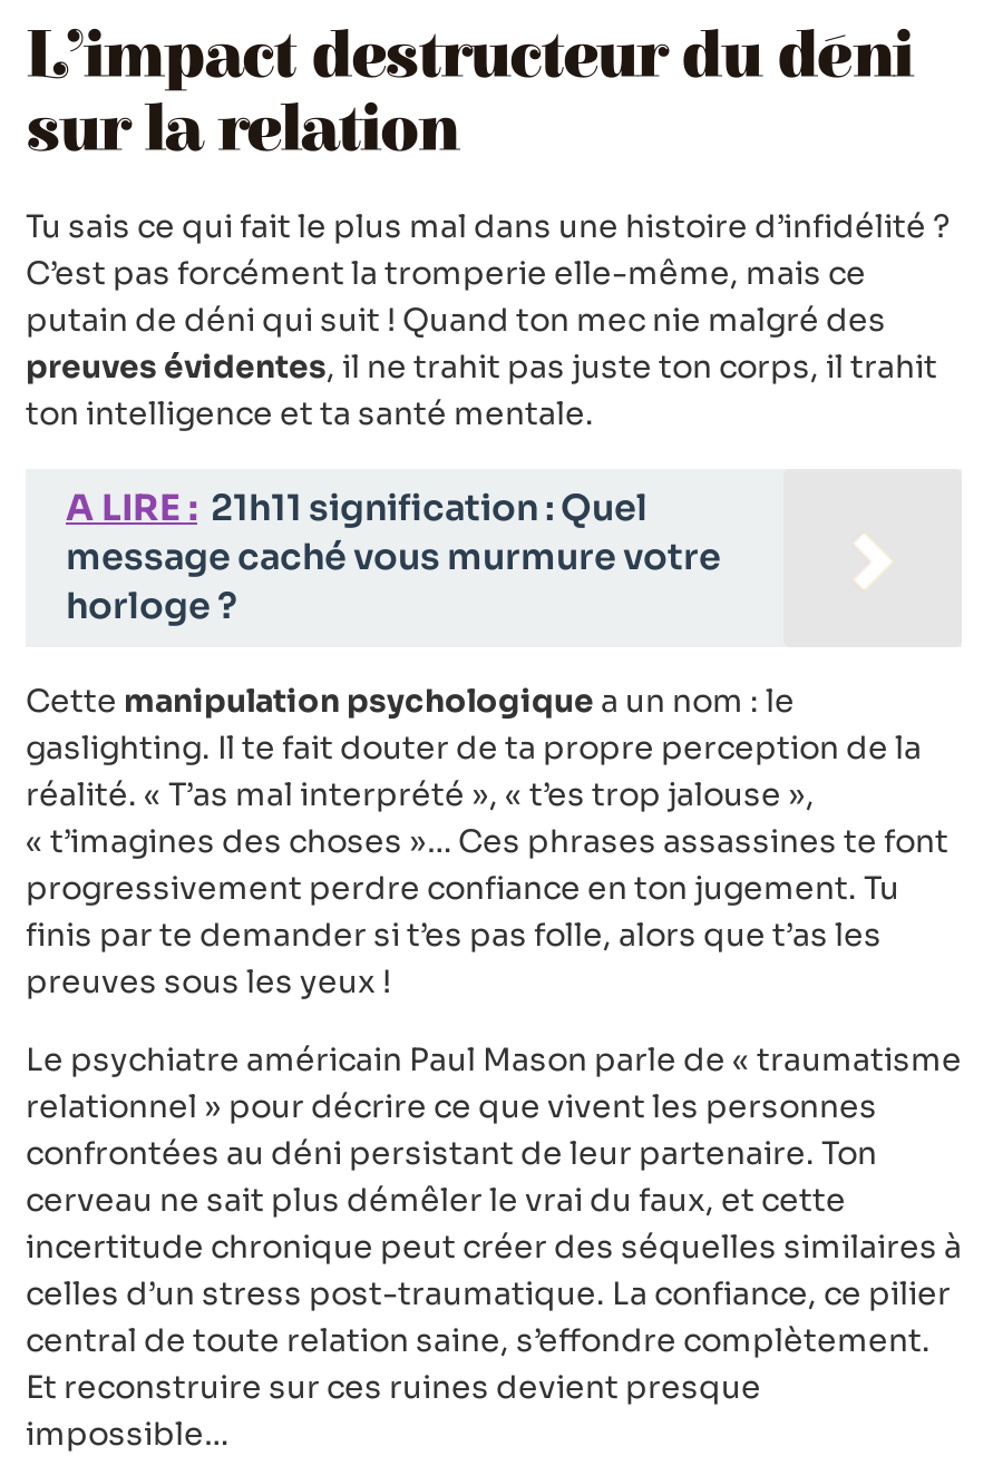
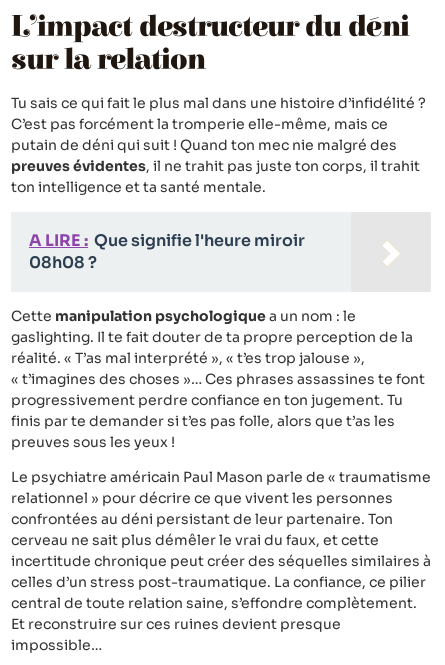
- A LIRE : 21h11 signification : Quel
- message caché vous murmure votre
- horloge ?
+ A LIRE : Que signifie l'heure miroir
+ 08h08 ?
